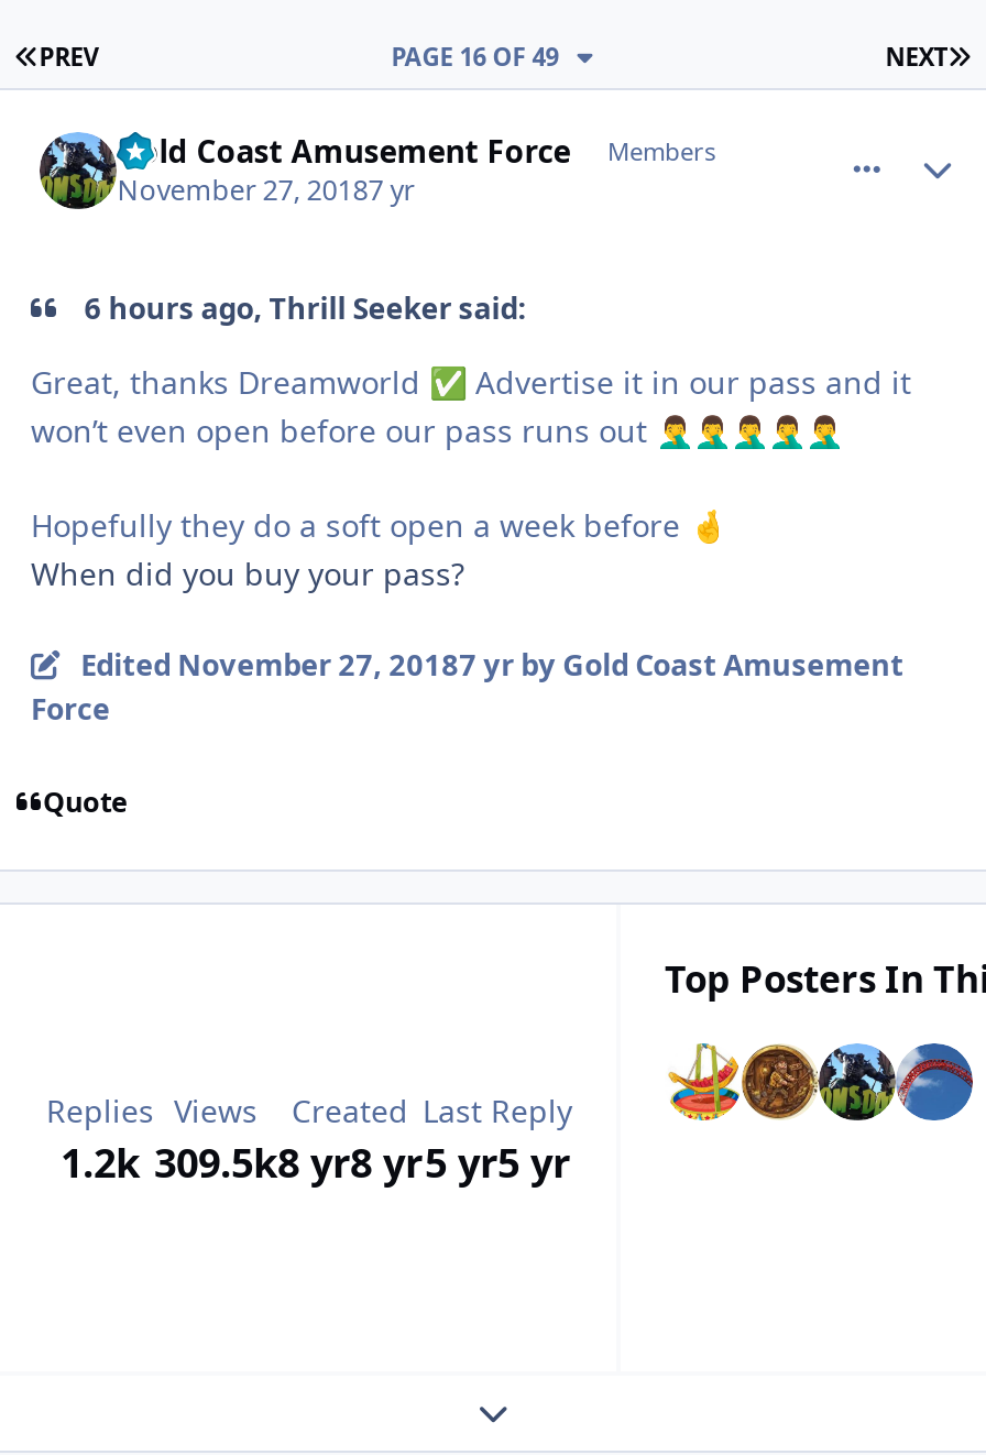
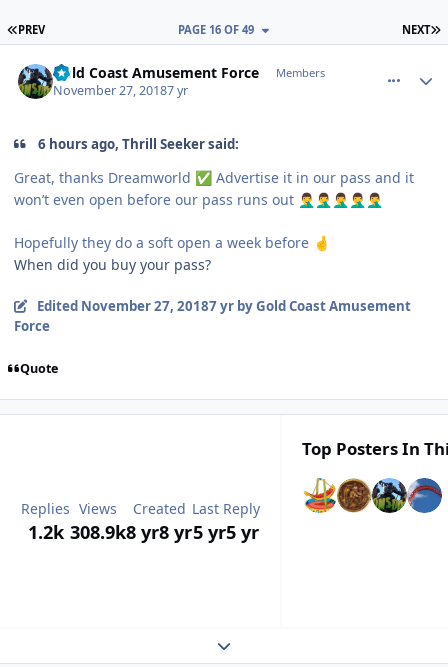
- 1.2k 309.5k 8 yr8 yr 5 yr5 yr
+ 1.2k 308.9k 8 yr8 yr 5 yr5 yr
